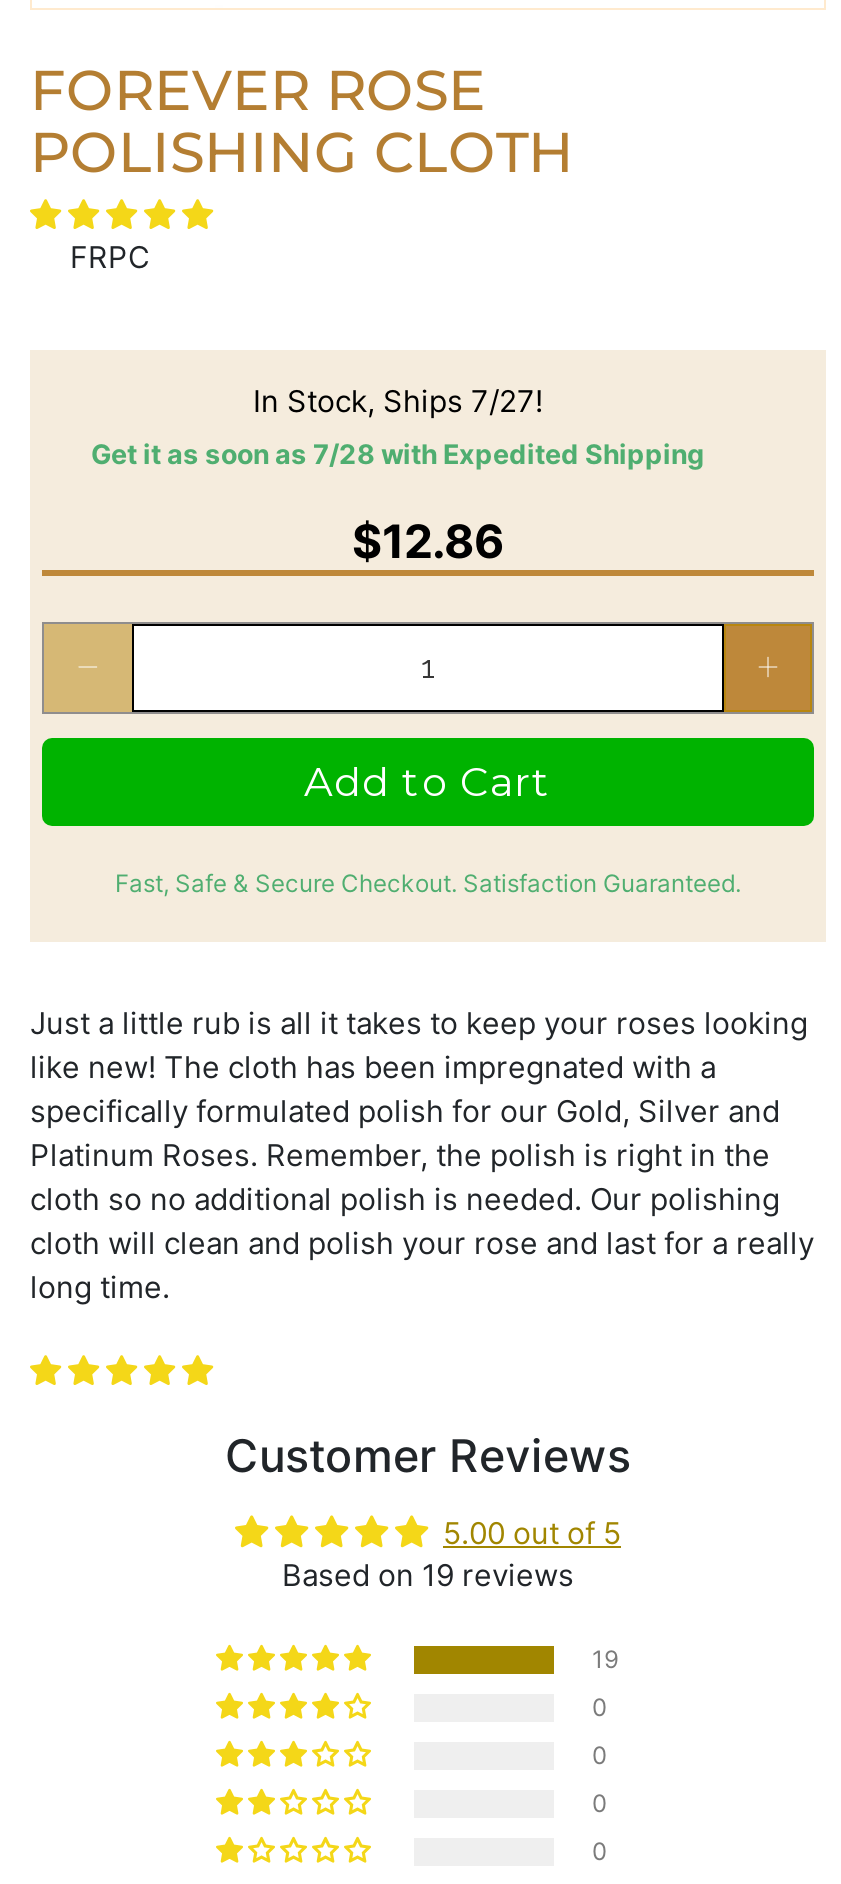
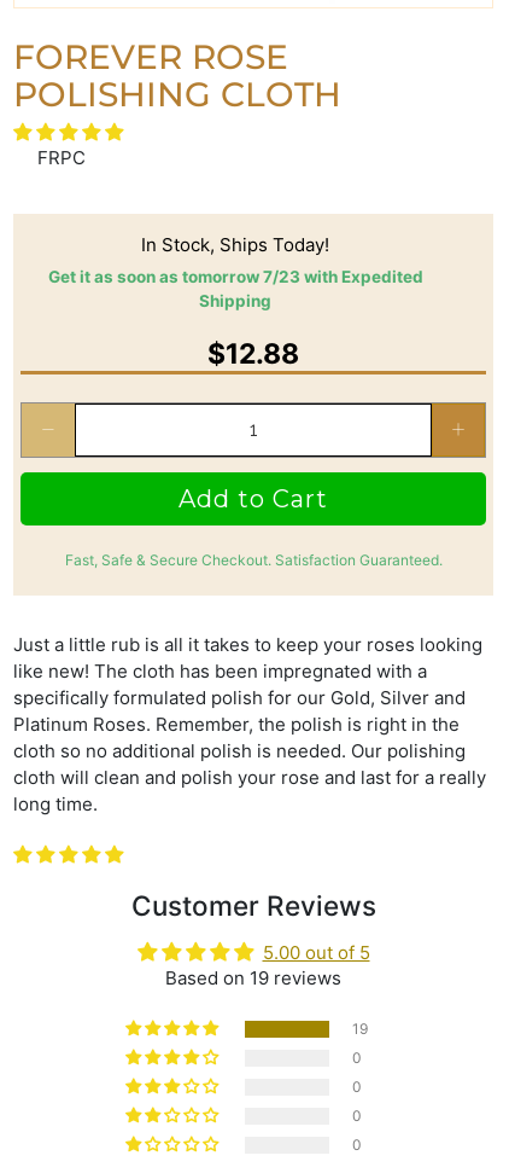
- In Stock, Ships 7/27!
+ In Stock, Ships Today!

- Get it as soon as 7/28 with Expedited Shipping
+ Get it as soon as tomorrow 7/23 with Expedited
+ Shipping

- $12.86
+ $12.88
